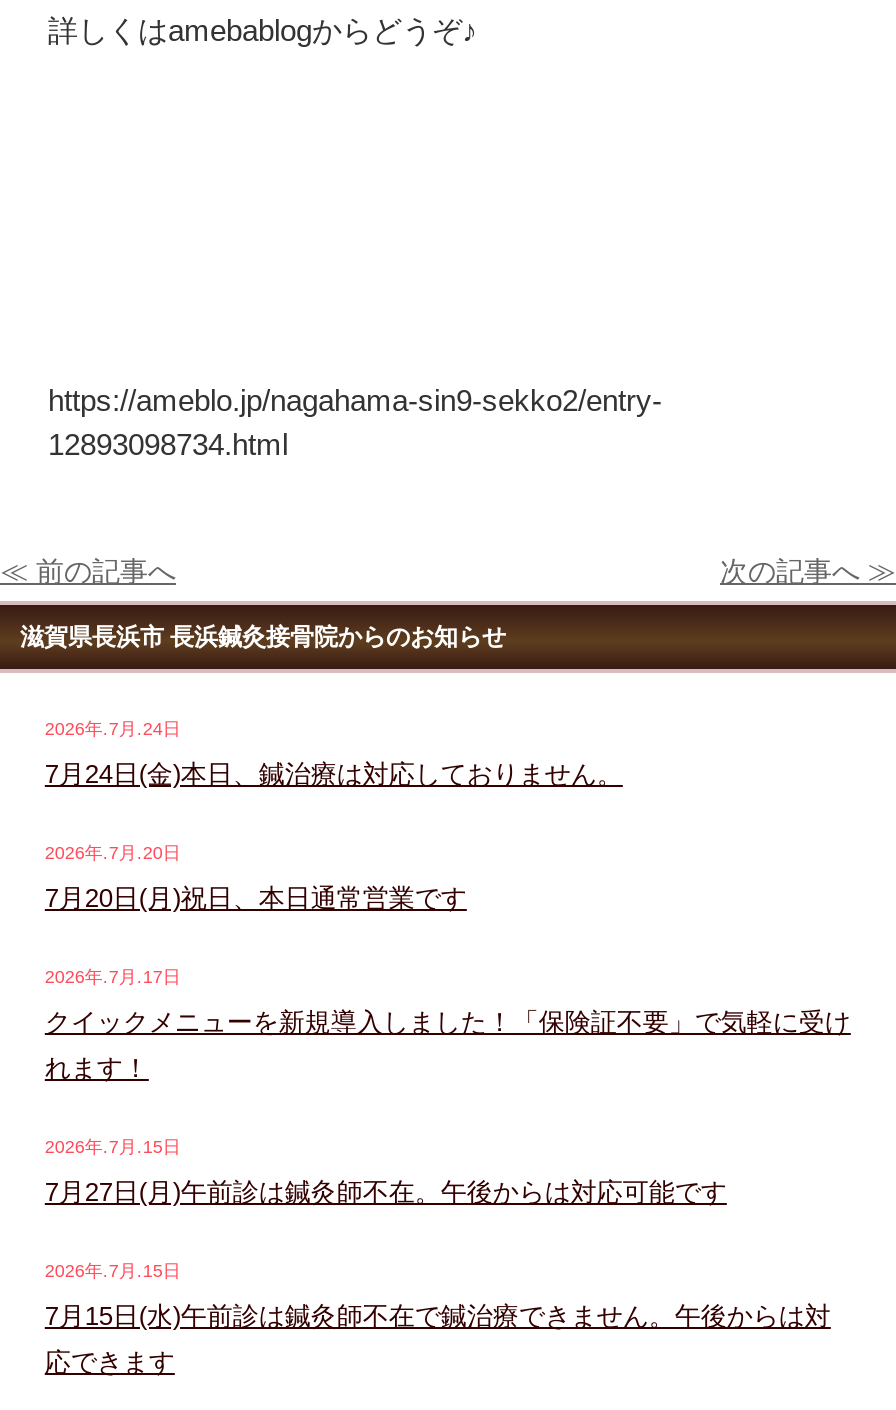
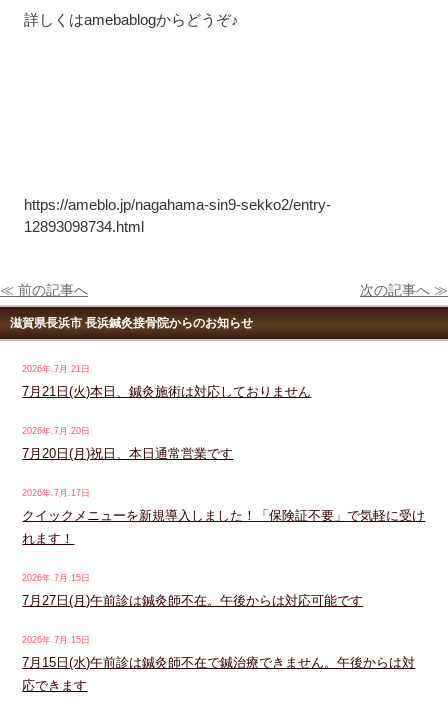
- 2026年.7月.24日
+ 2026年.7月.21日

- 7月24日(金)本日、鍼治療は対応しておりません。
+ 7月21日(火)本日、鍼灸施術は対応しておりません
